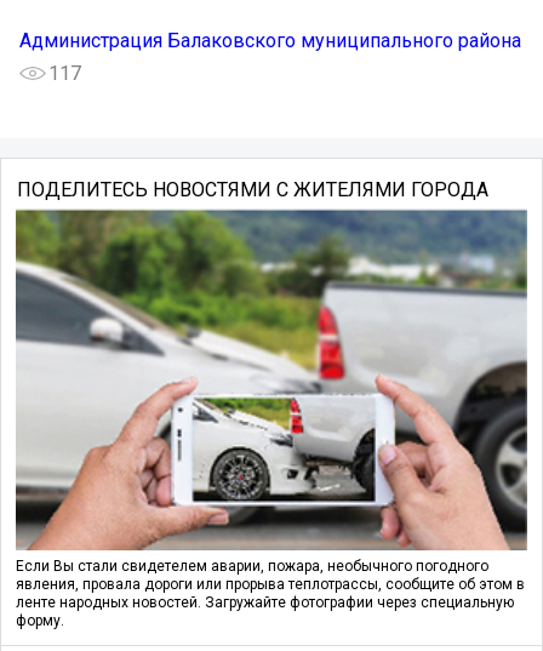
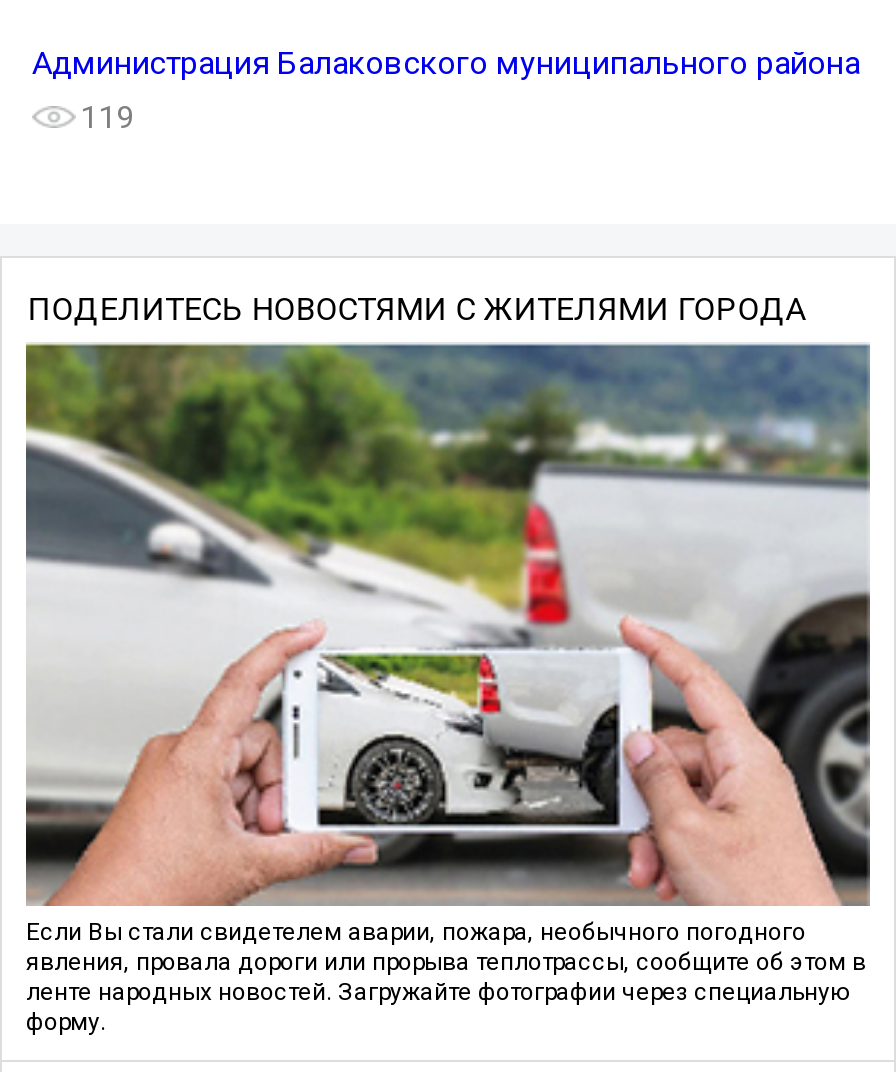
- 117
+ 119
